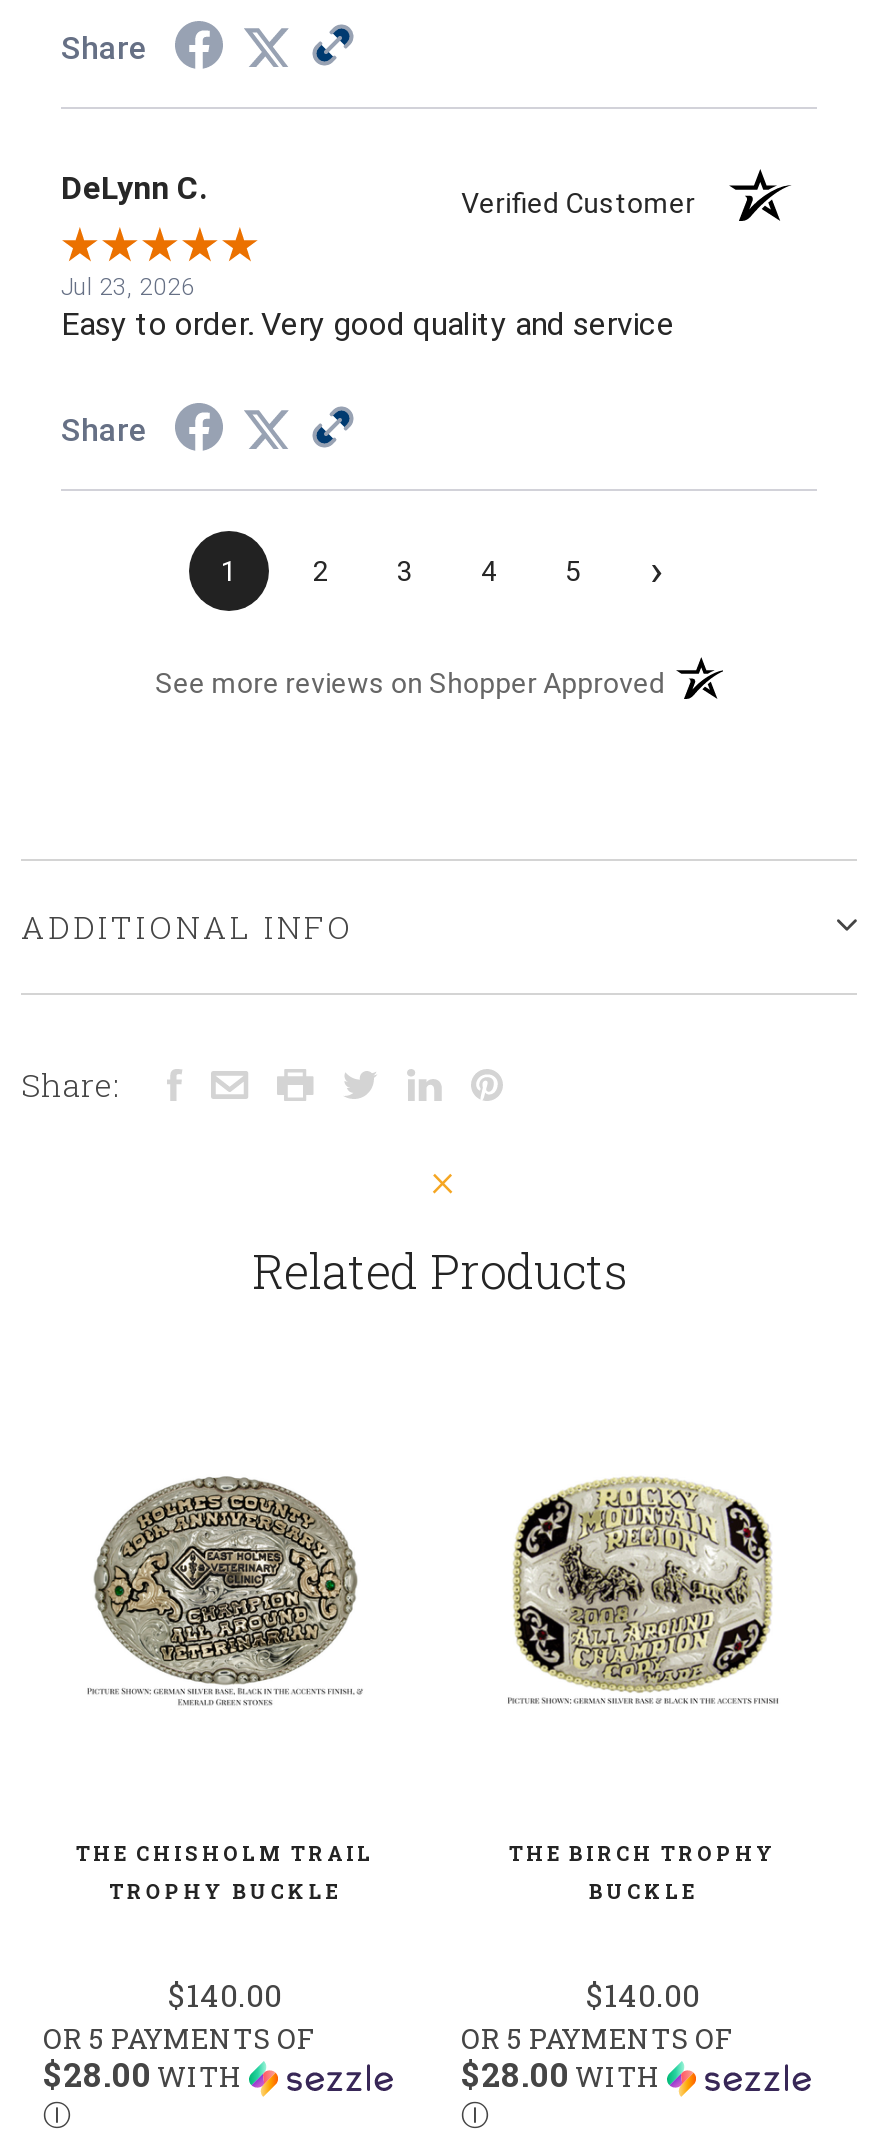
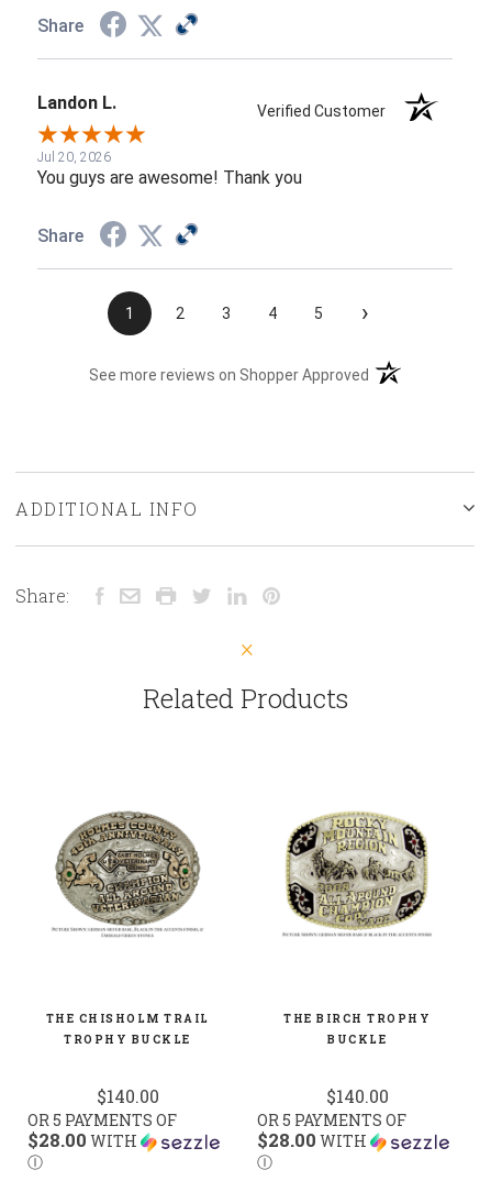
- DeLynn C.
+ Landon L.

- Jul 23, 2026
- Easy to order. Very good quality and service
+ Jul 20, 2026
+ You guys are awesome! Thank you
